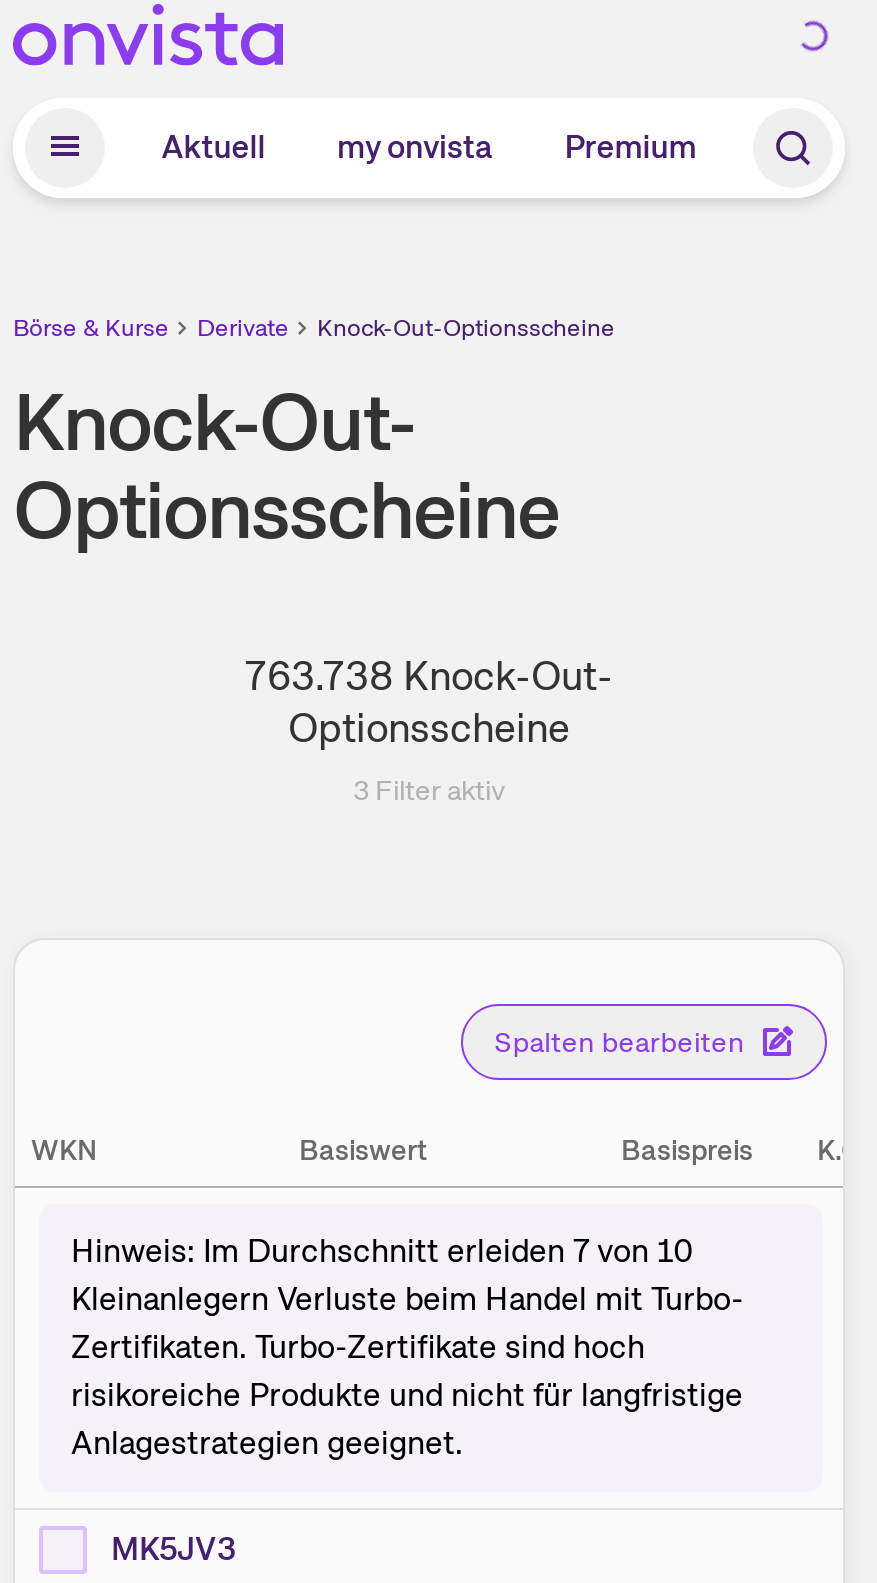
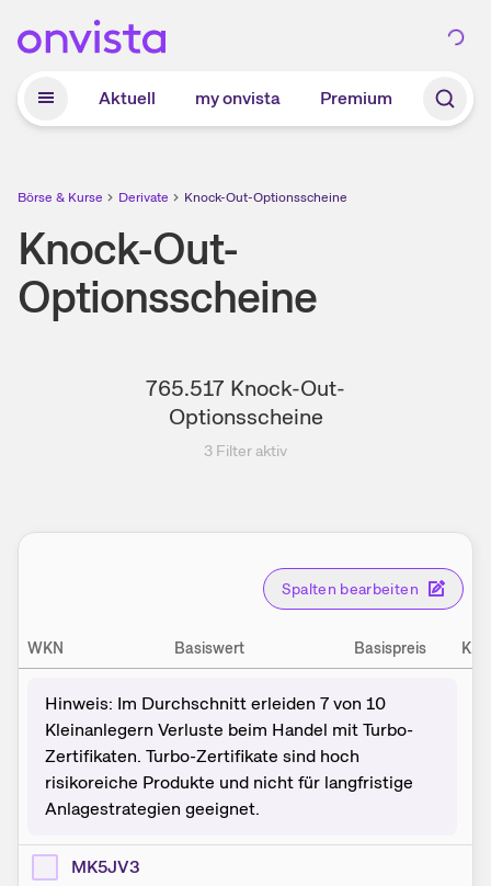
- 763.738 Knock-Out-
+ 765.517 Knock-Out-
